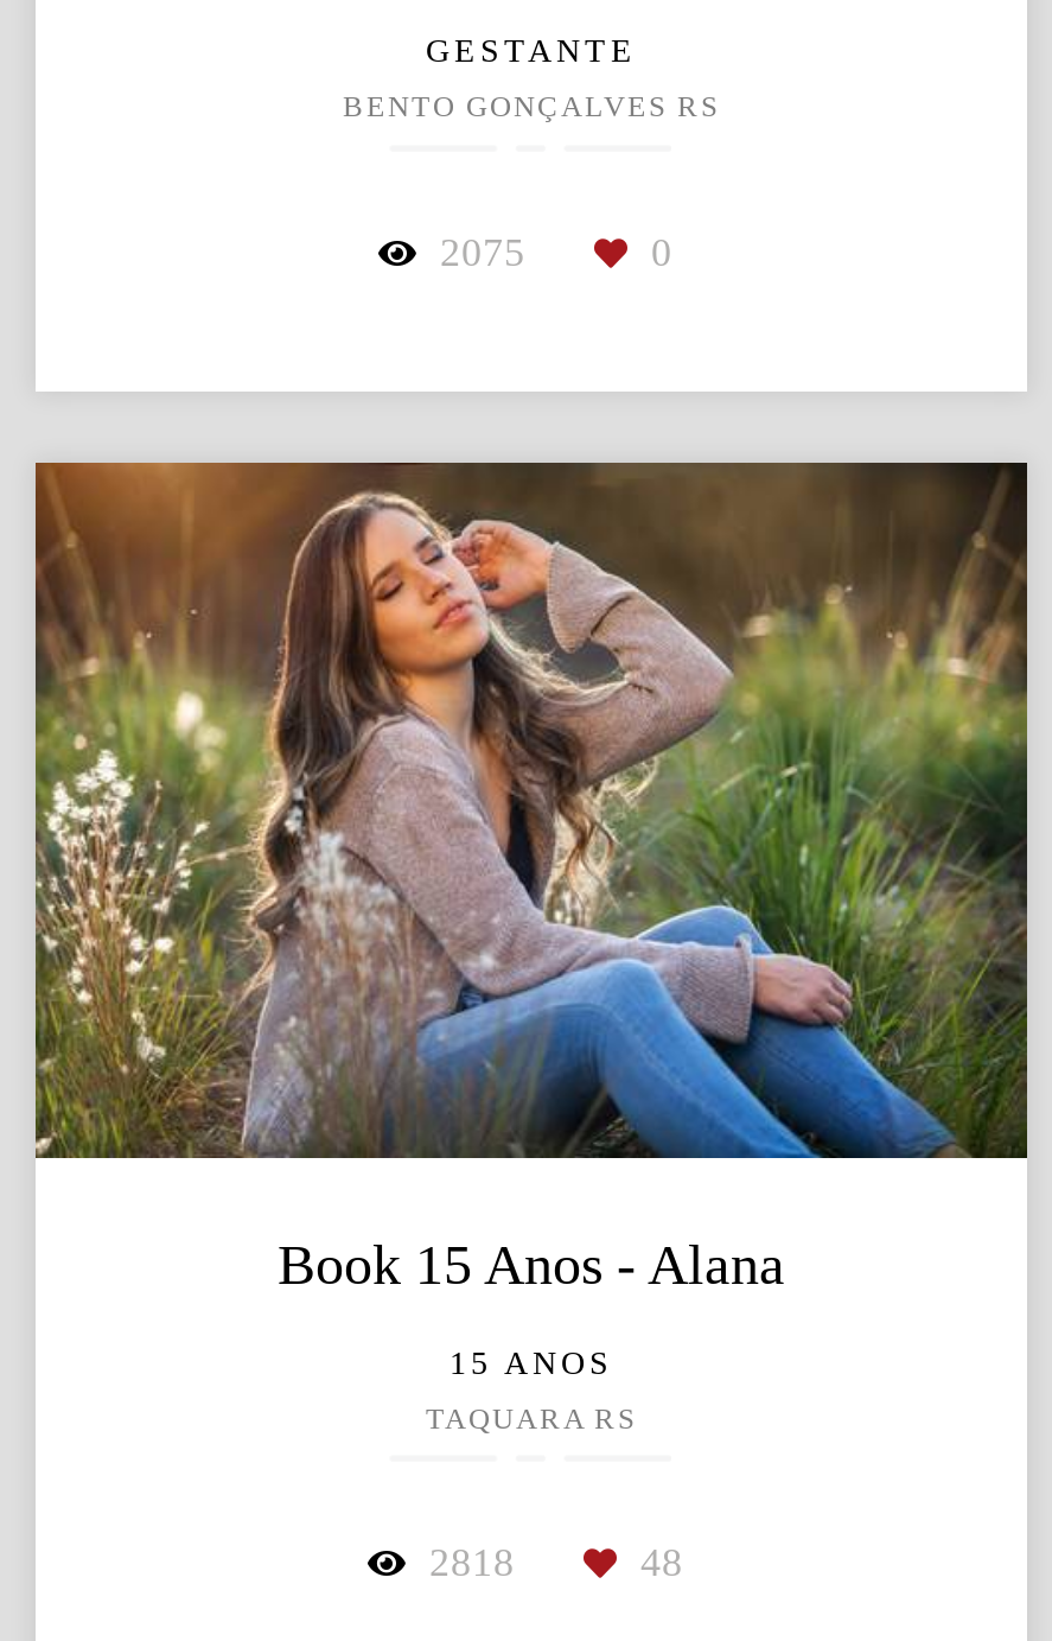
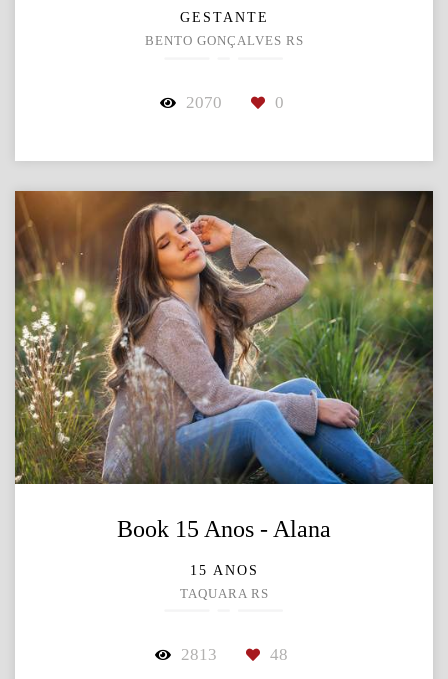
- 2075
+ 2070

- 2818
+ 2813
